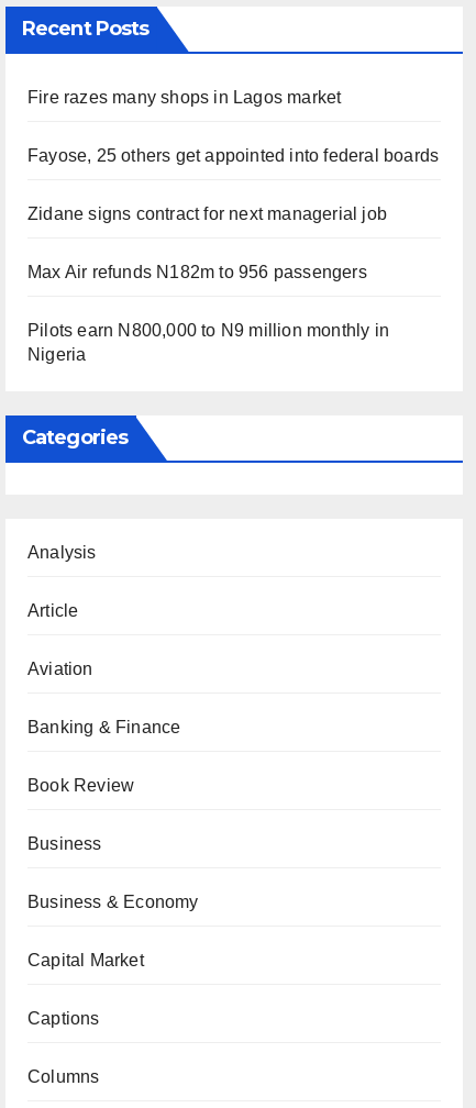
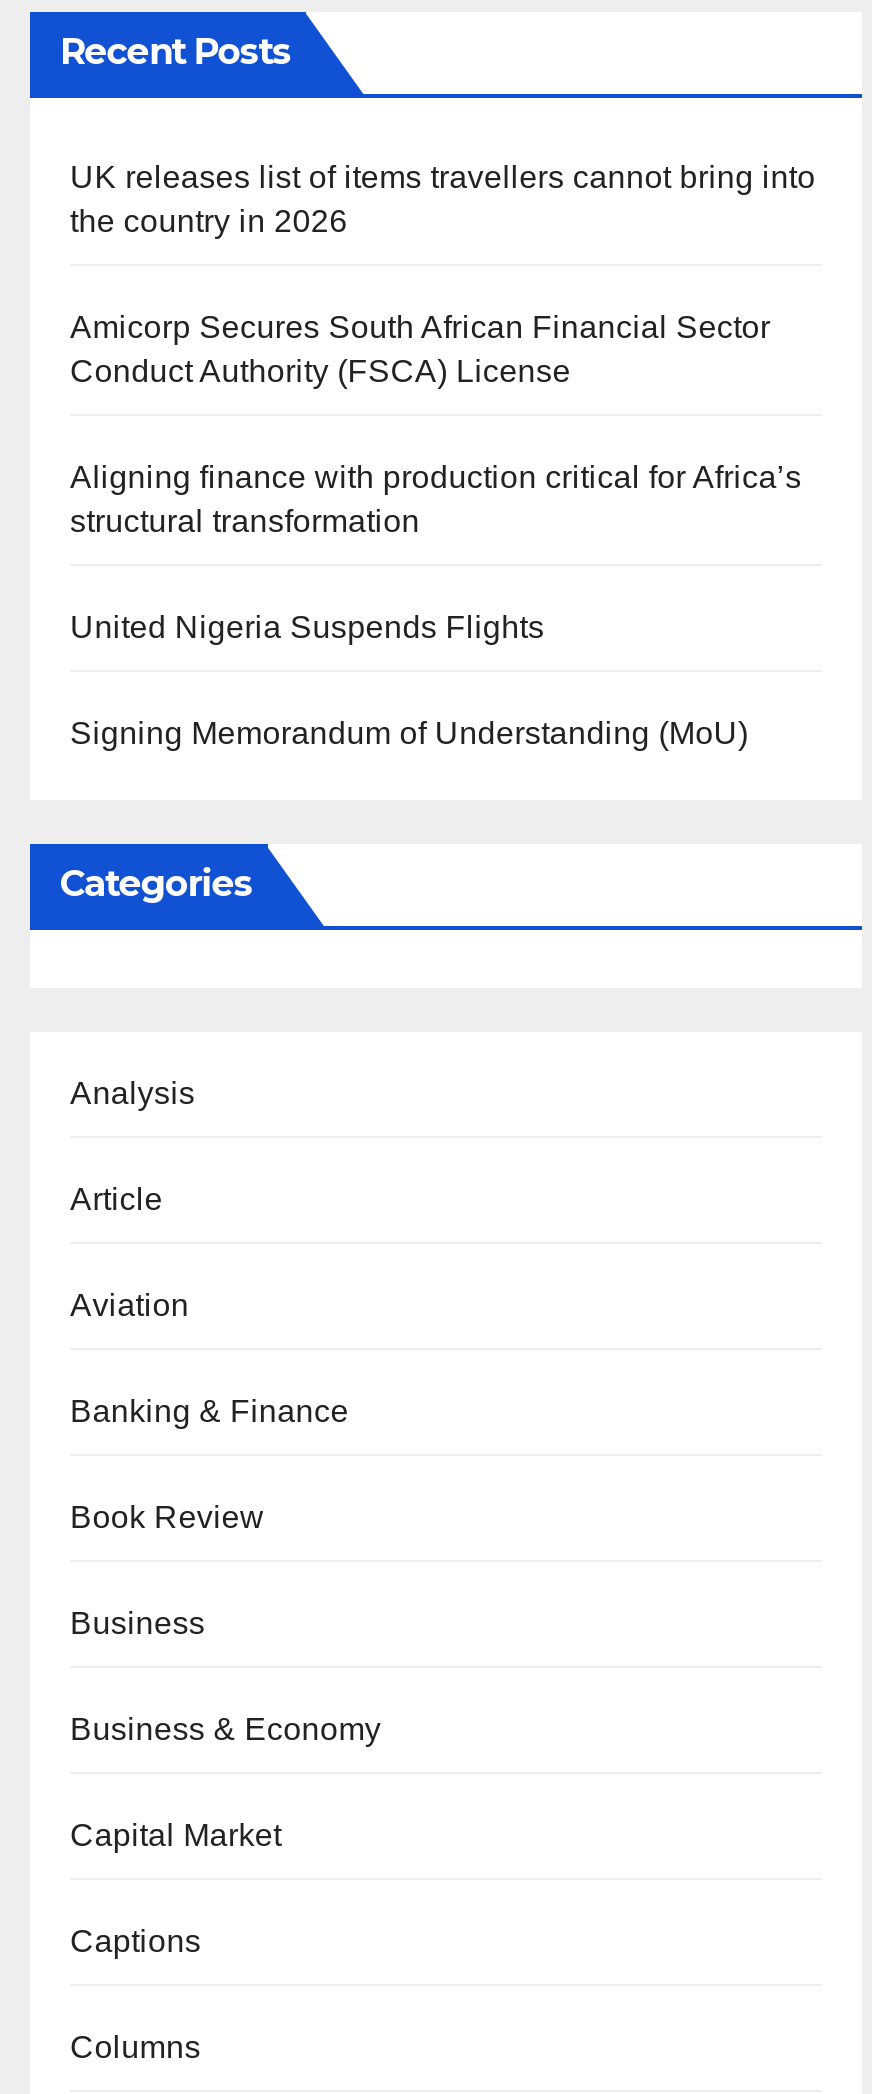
- Fire razes many shops in Lagos market
+ UK releases list of items travellers cannot bring into
+ the country in 2026

- Fayose, 25 others get appointed into federal boards
+ Amicorp Secures South African Financial Sector
+ Conduct Authority (FSCA) License

- Zidane signs contract for next managerial job
+ Aligning finance with production critical for Africa’s
+ structural transformation

- Max Air refunds N182m to 956 passengers
+ United Nigeria Suspends Flights

- Pilots earn N800,000 to N9 million monthly in
- Nigeria
+ Signing Memorandum of Understanding (MoU)
